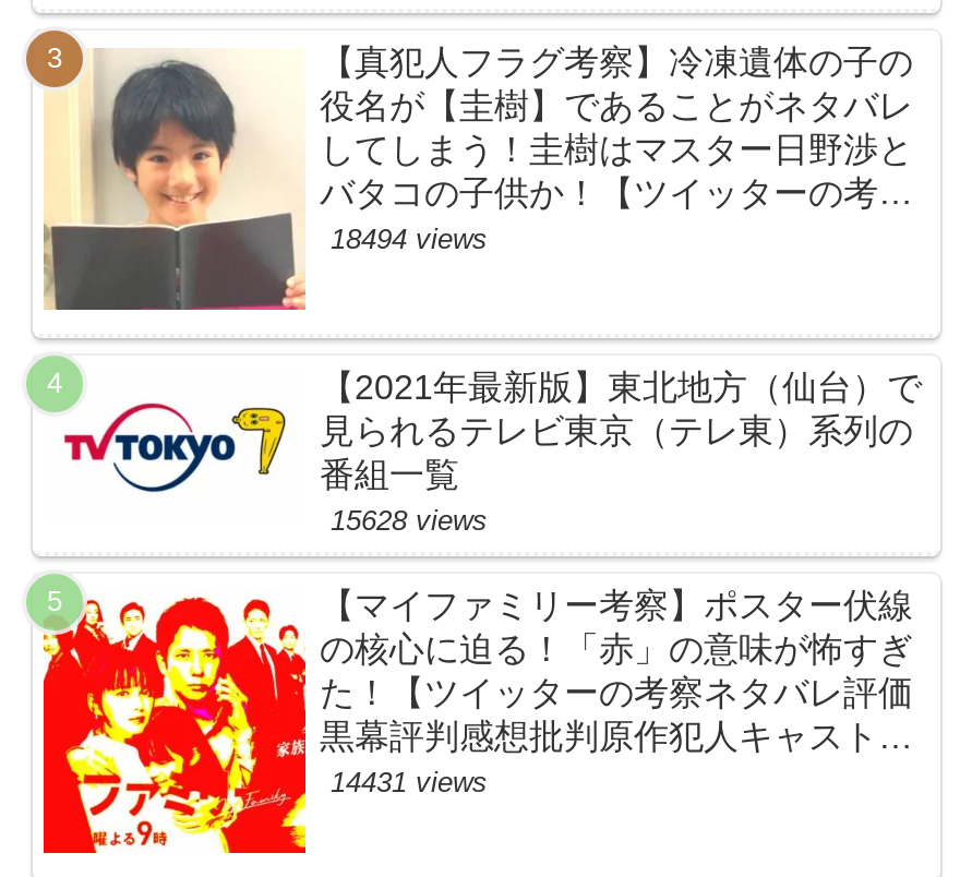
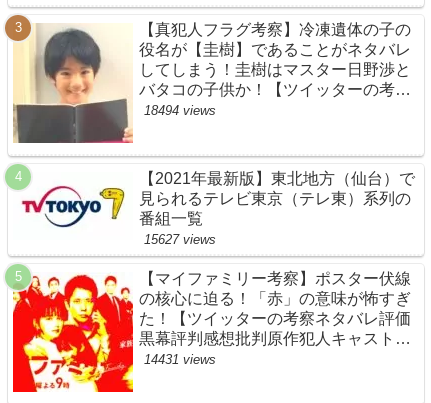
- 15628 views
+ 15627 views
